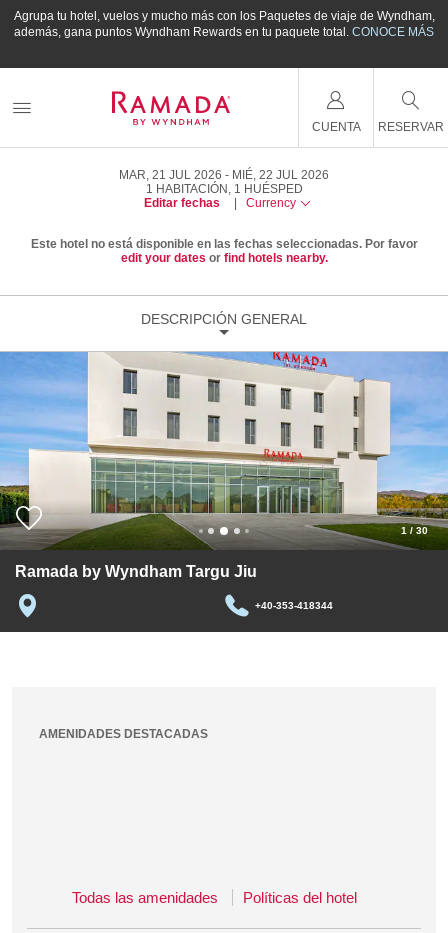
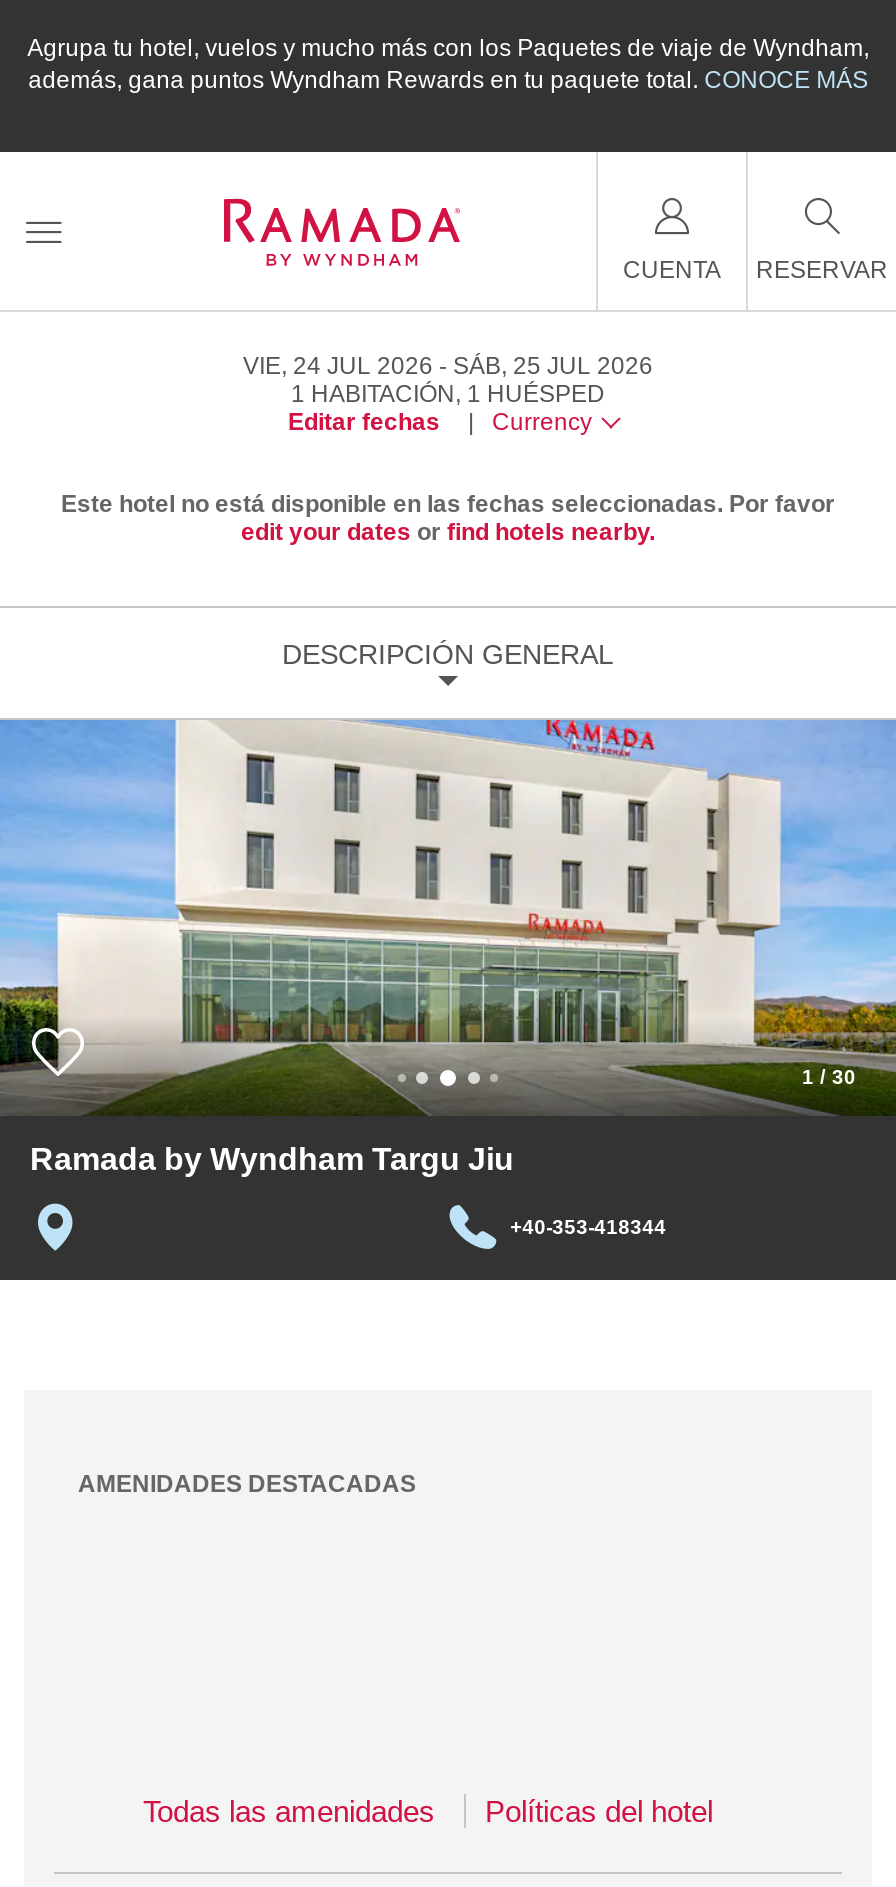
- MAR, 21 JUL 2026
+ VIE, 24 JUL 2026

- MIÉ, 22 JUL 2026
+ SÁB, 25 JUL 2026
